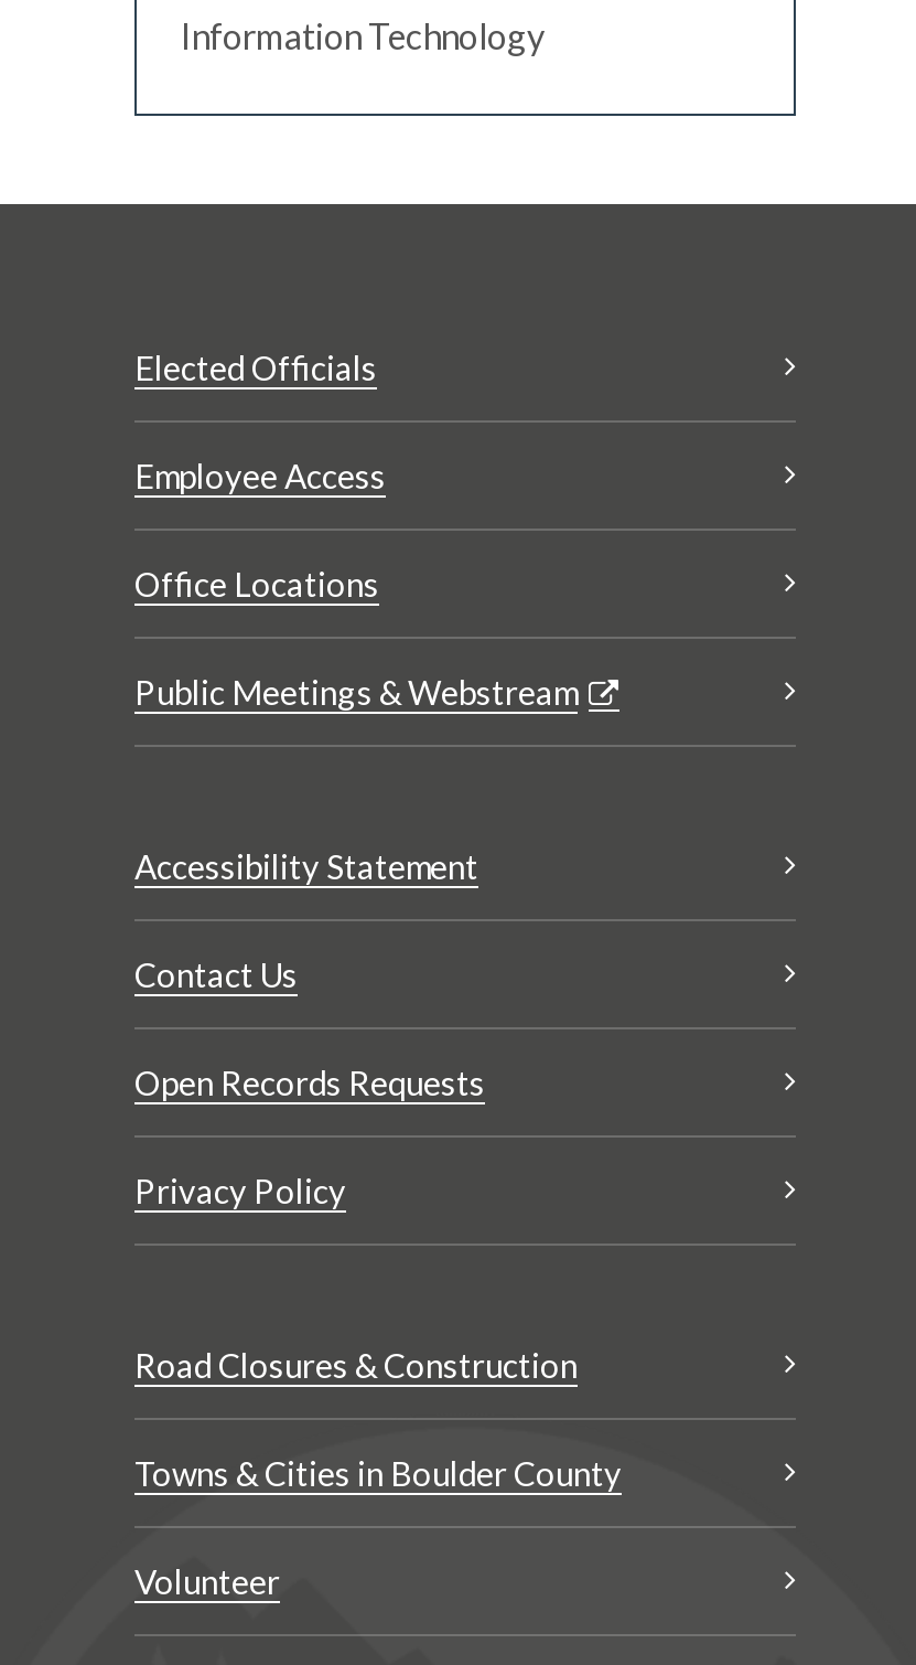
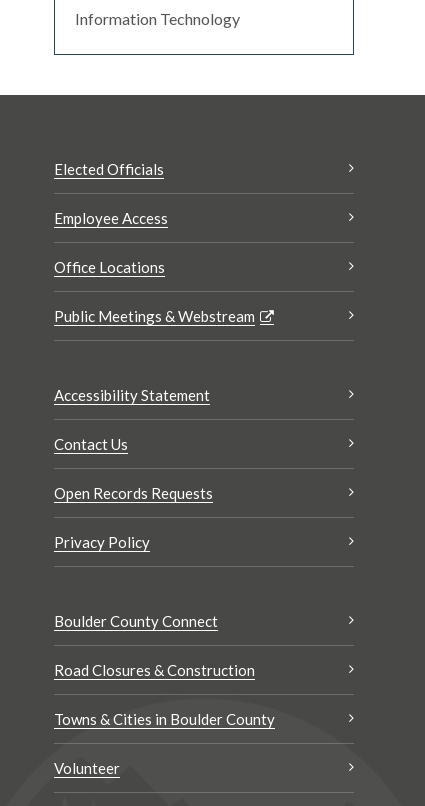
+ Boulder County Connect
